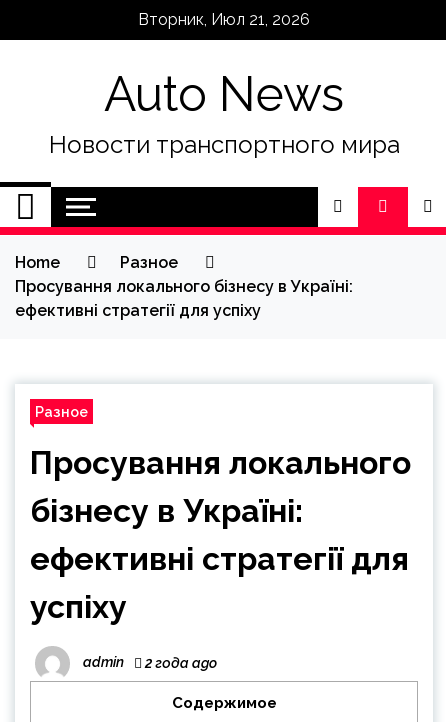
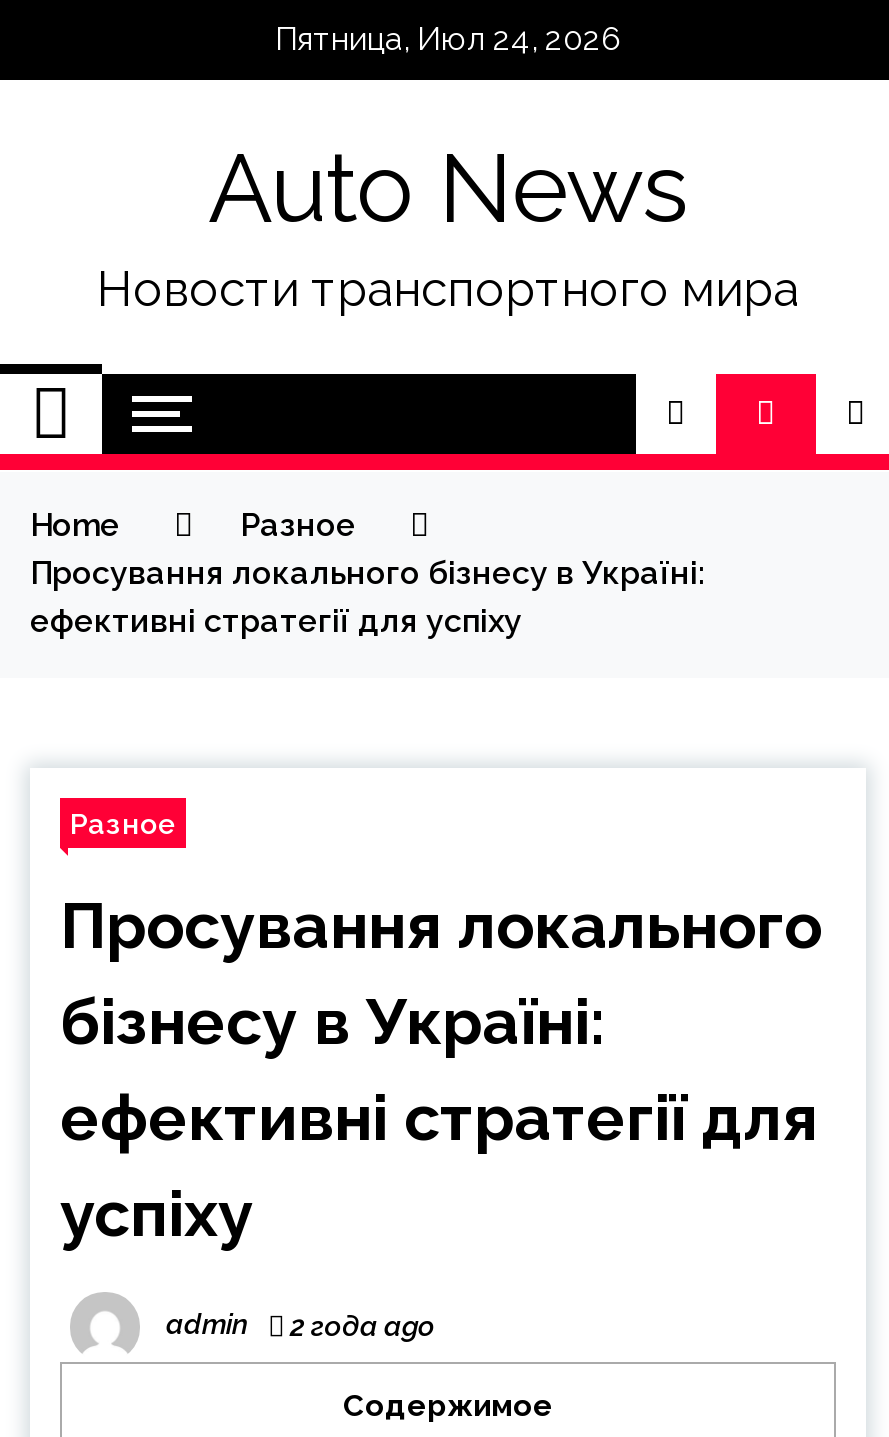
- Вторник, Июл 21, 2026
+ Пятница, Июл 24, 2026
